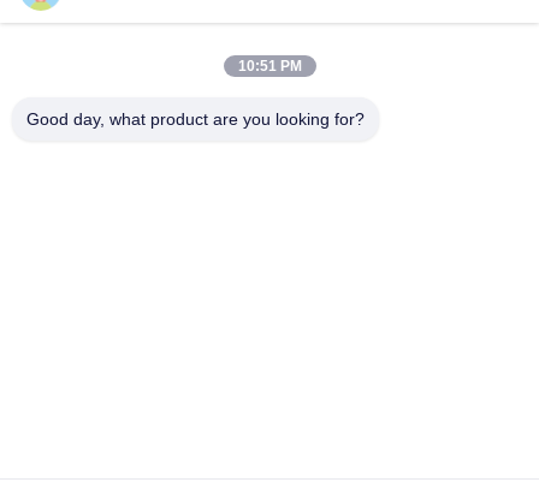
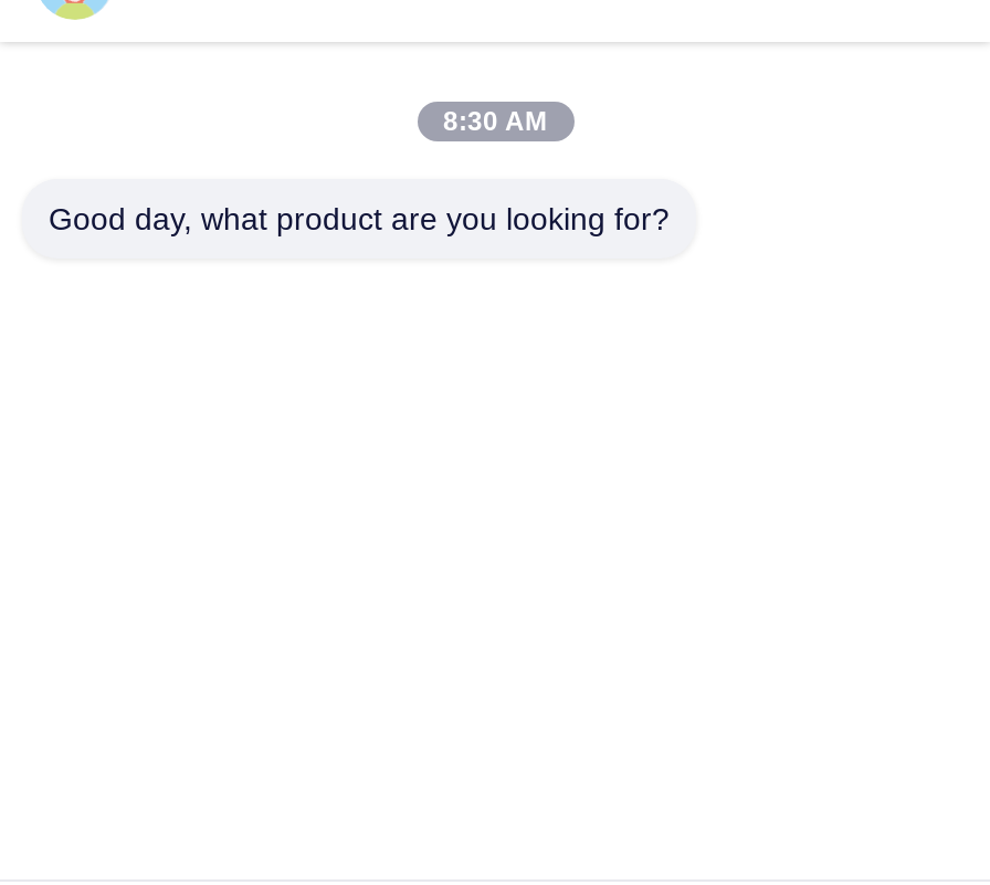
- 10:51 PM
+ 8:30 AM
